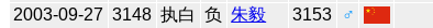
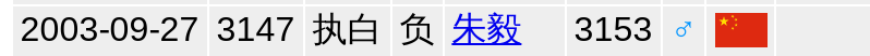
- 2003-09-27 3148 执白 负 朱毅
+ 2003-09-27 3147 执白 负 朱毅
